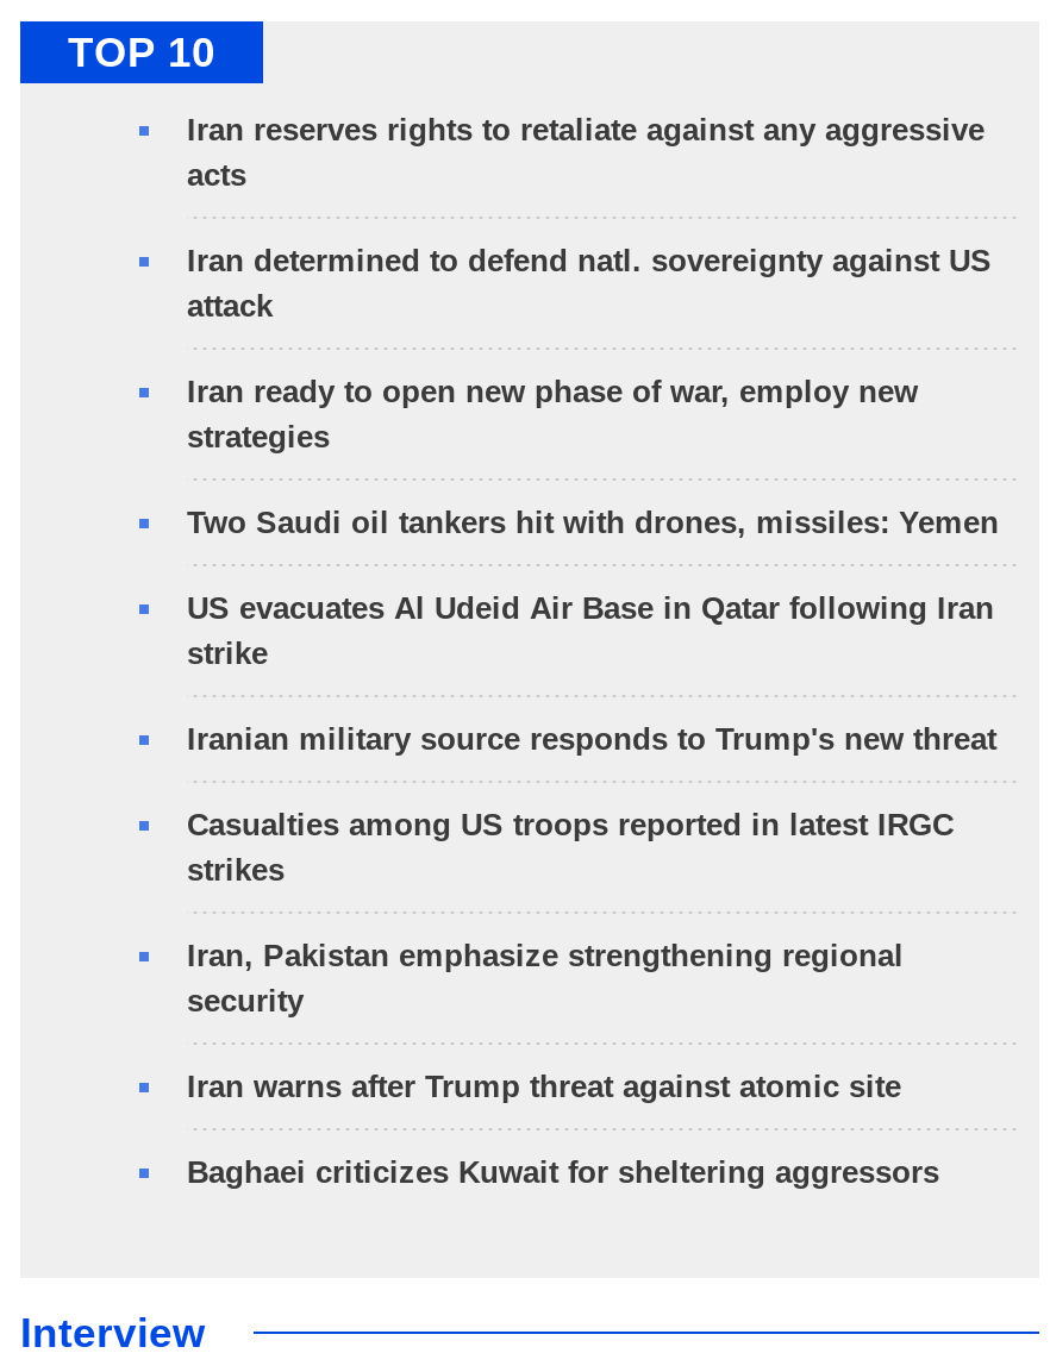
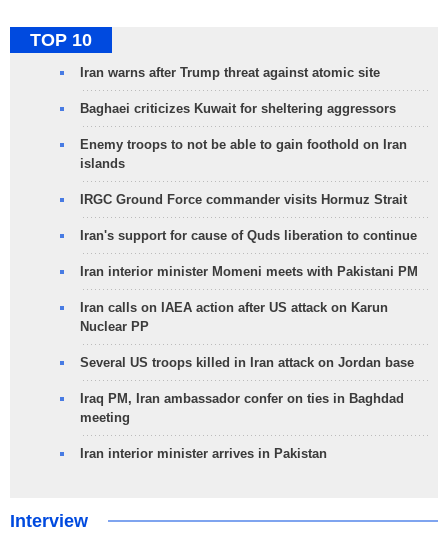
- Iran reserves rights to retaliate against any aggressive
- acts
- Iran determined to defend natl. sovereignty against US
- attack
- Iran ready to open new phase of war, employ new
- strategies
- Two Saudi oil tankers hit with drones, missiles: Yemen
- US evacuates Al Udeid Air Base in Qatar following Iran
- strike
- Iranian military source responds to Trump's new threat
- Casualties among US troops reported in latest IRGC
- strikes
- Iran, Pakistan emphasize strengthening regional
- security

moved up: Iran warns after Trump threat against atomic site | Baghaei criticizes Kuwait for sheltering aggressors

+ Enemy troops to not be able to gain foothold on Iran
+ islands
+ IRGC Ground Force commander visits Hormuz Strait
+ Iran's support for cause of Quds liberation to continue
+ Iran interior minister Momeni meets with Pakistani PM
+ Iran calls on IAEA action after US attack on Karun
+ Nuclear PP
+ Several US troops killed in Iran attack on Jordan base
+ Iraq PM, Iran ambassador confer on ties in Baghdad
+ meeting
+ Iran interior minister arrives in Pakistan
